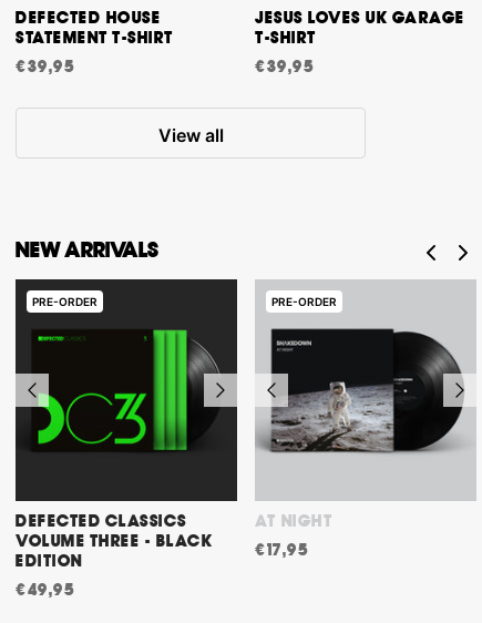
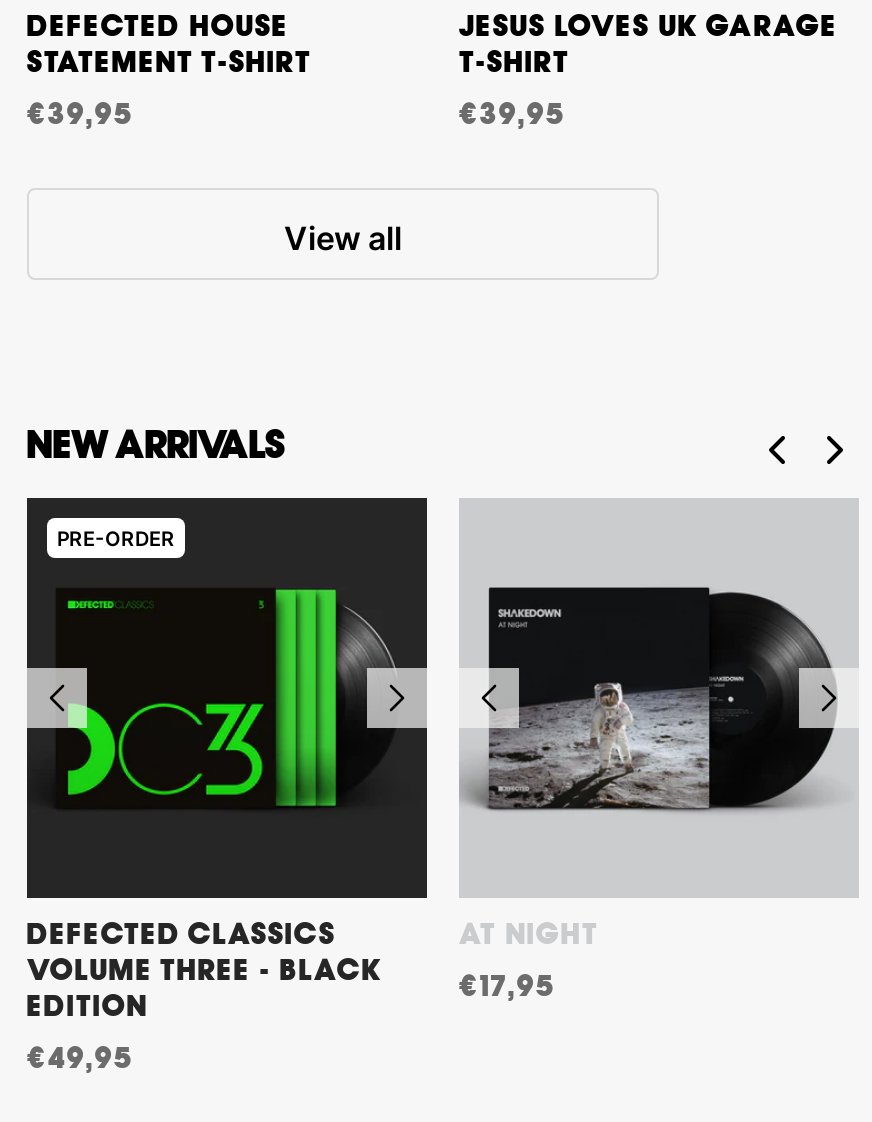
- PRE-ORDER
